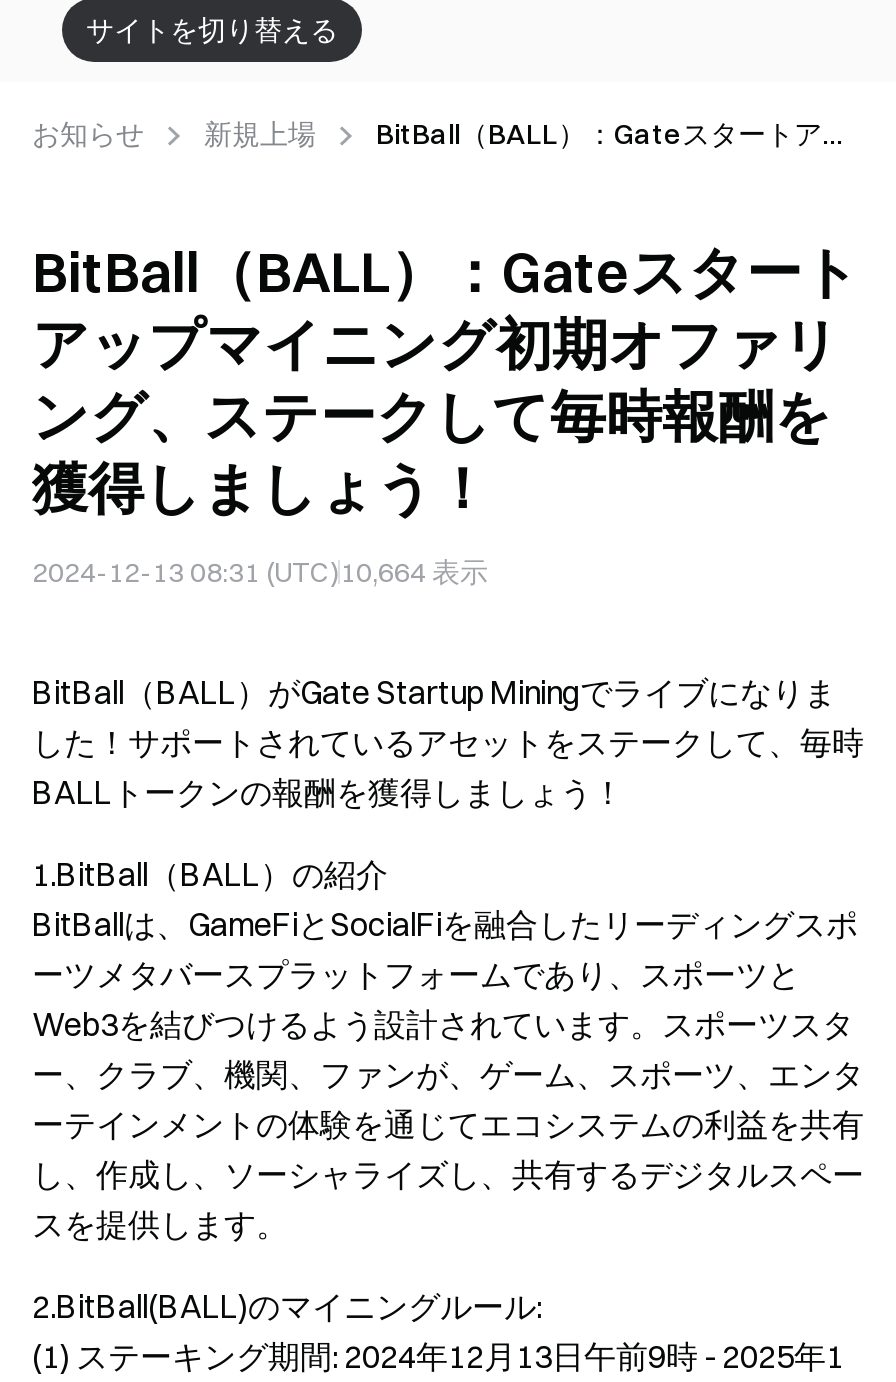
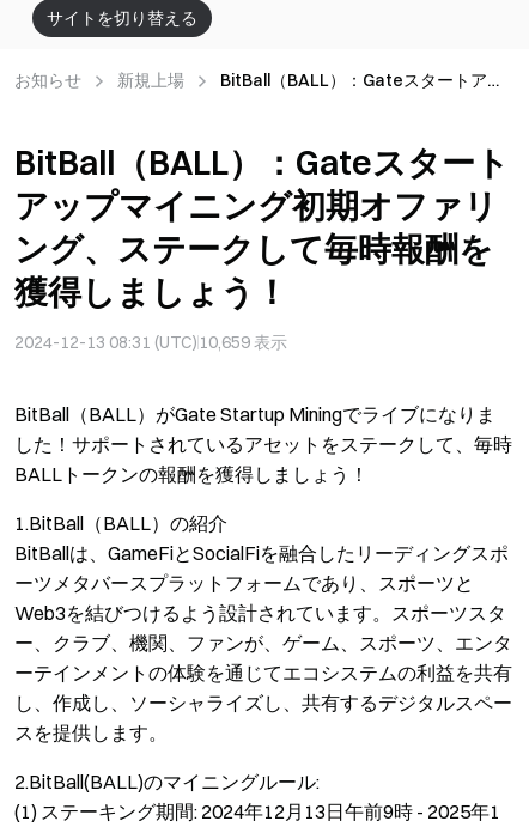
- 2024-12-13 08:31 (UTC)10,664表示
+ 2024-12-13 08:31 (UTC)10,659表示
